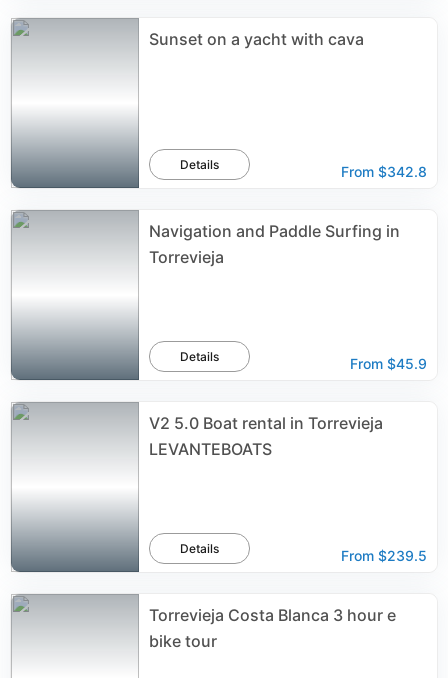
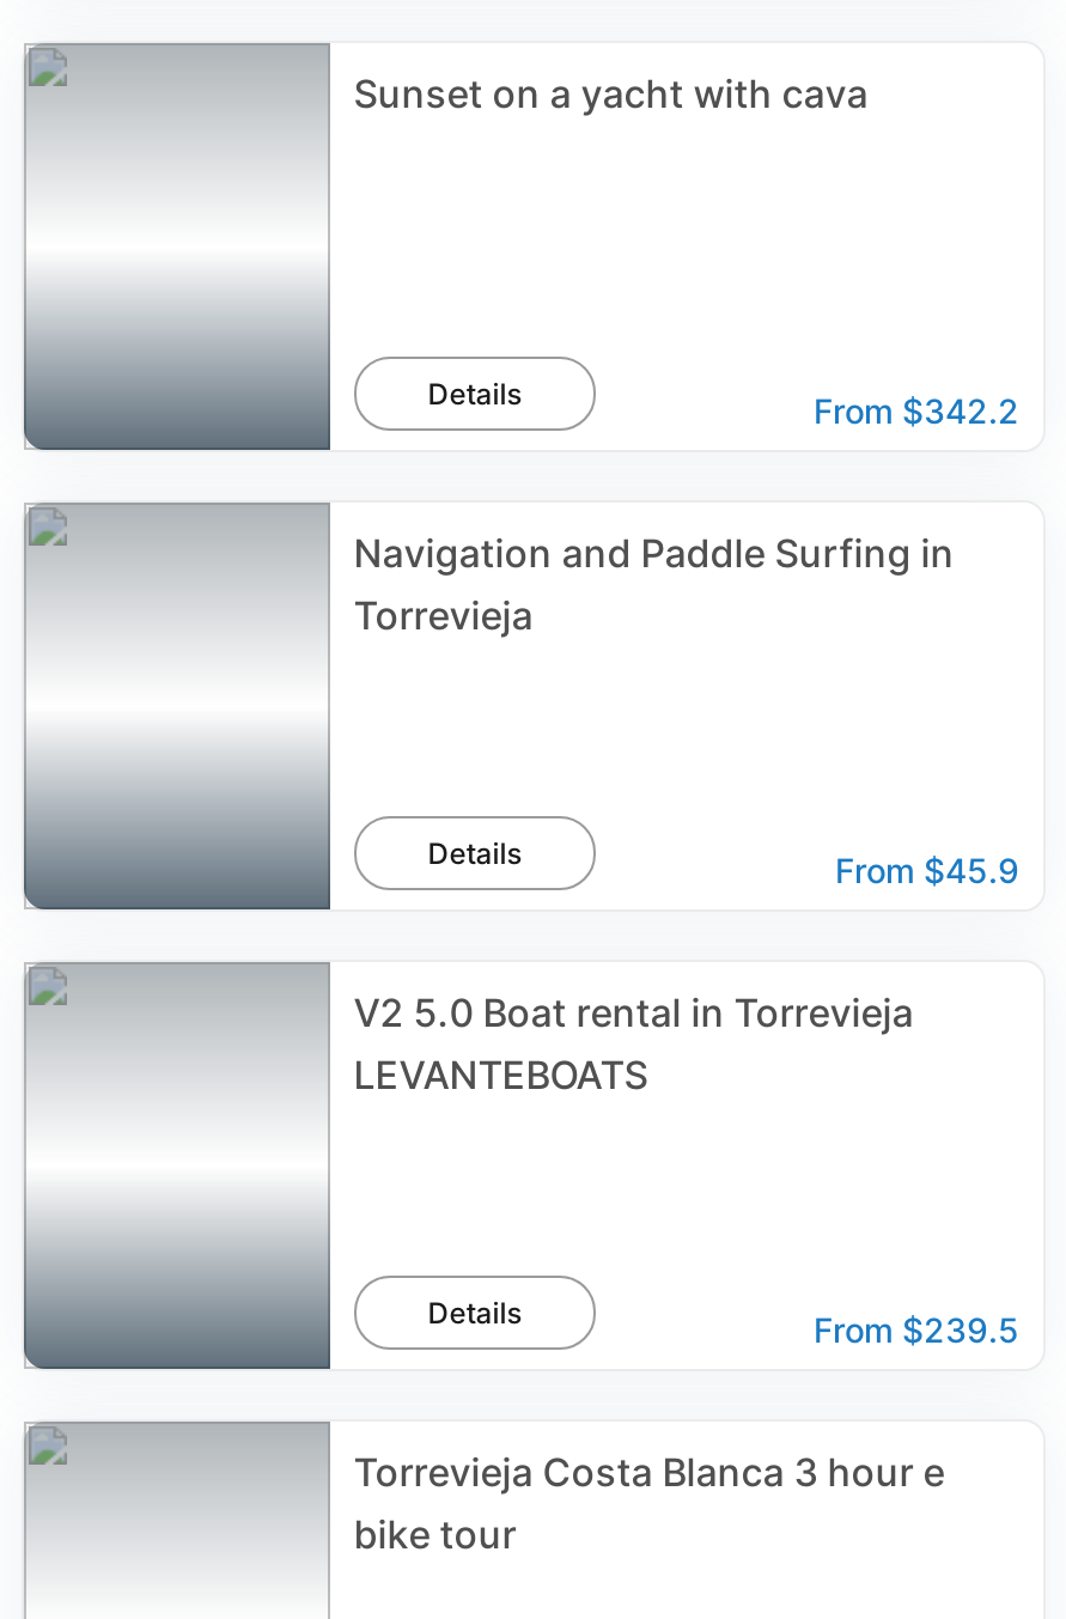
- From $342.8
+ From $342.2
